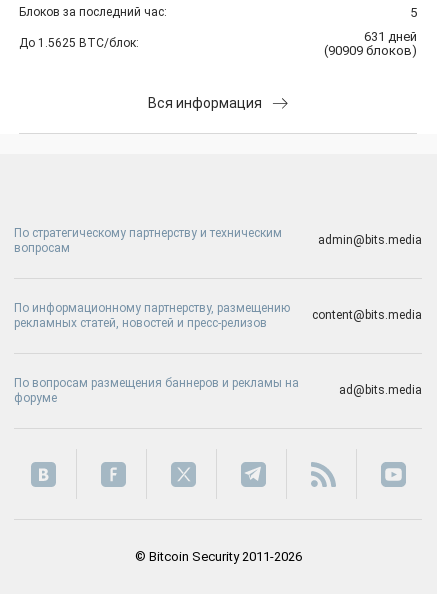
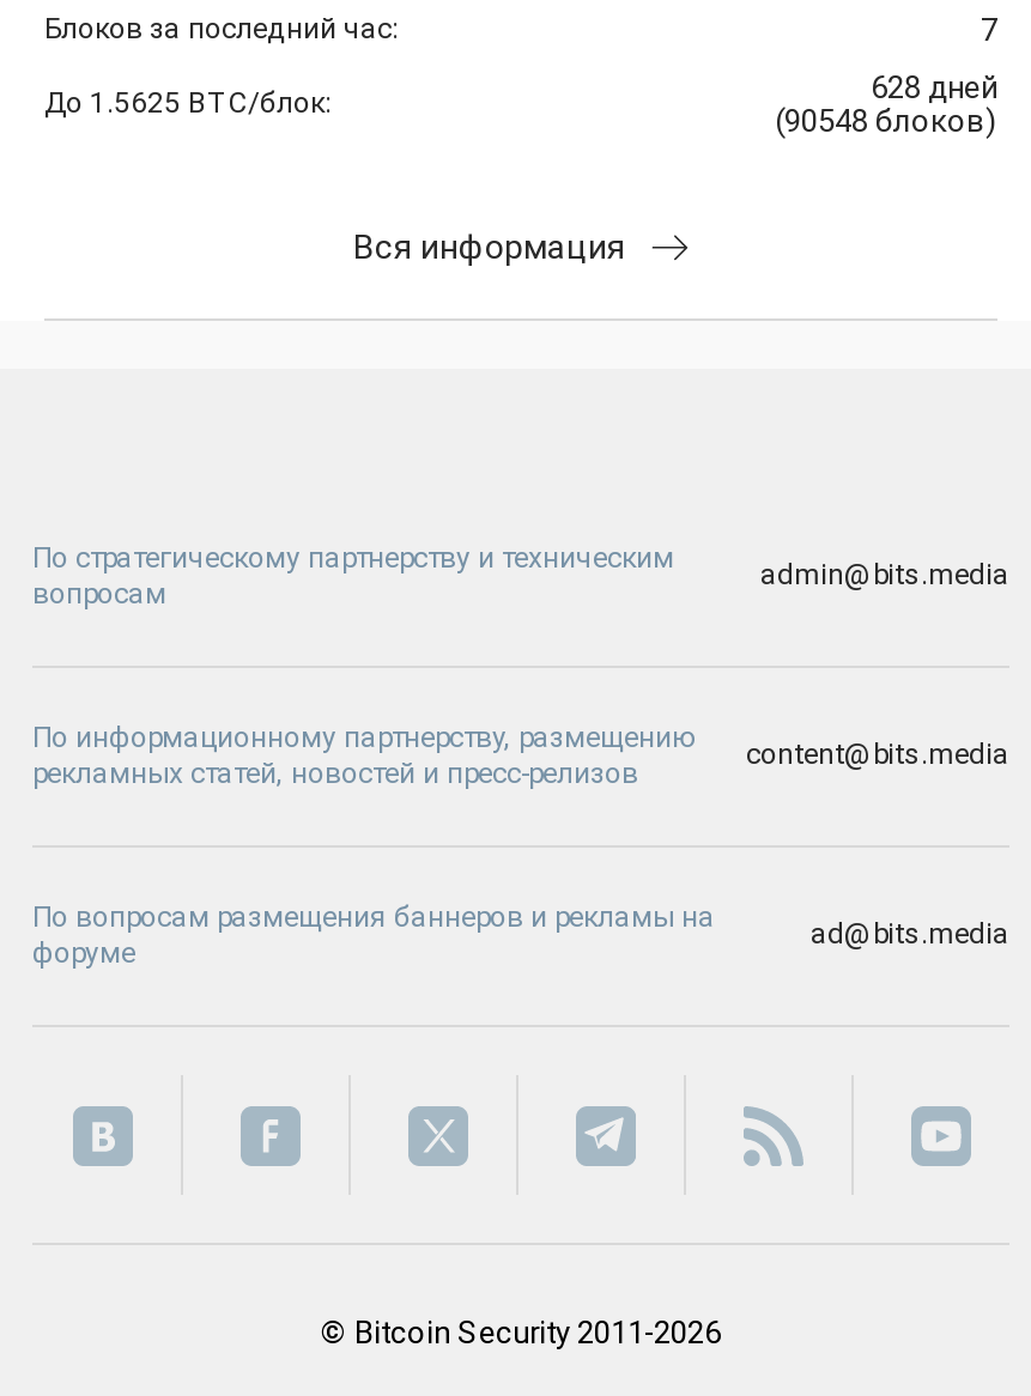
- 5
+ 7

- 631 дней
+ 628 дней

- (90909 блоков)
+ (90548 блоков)
